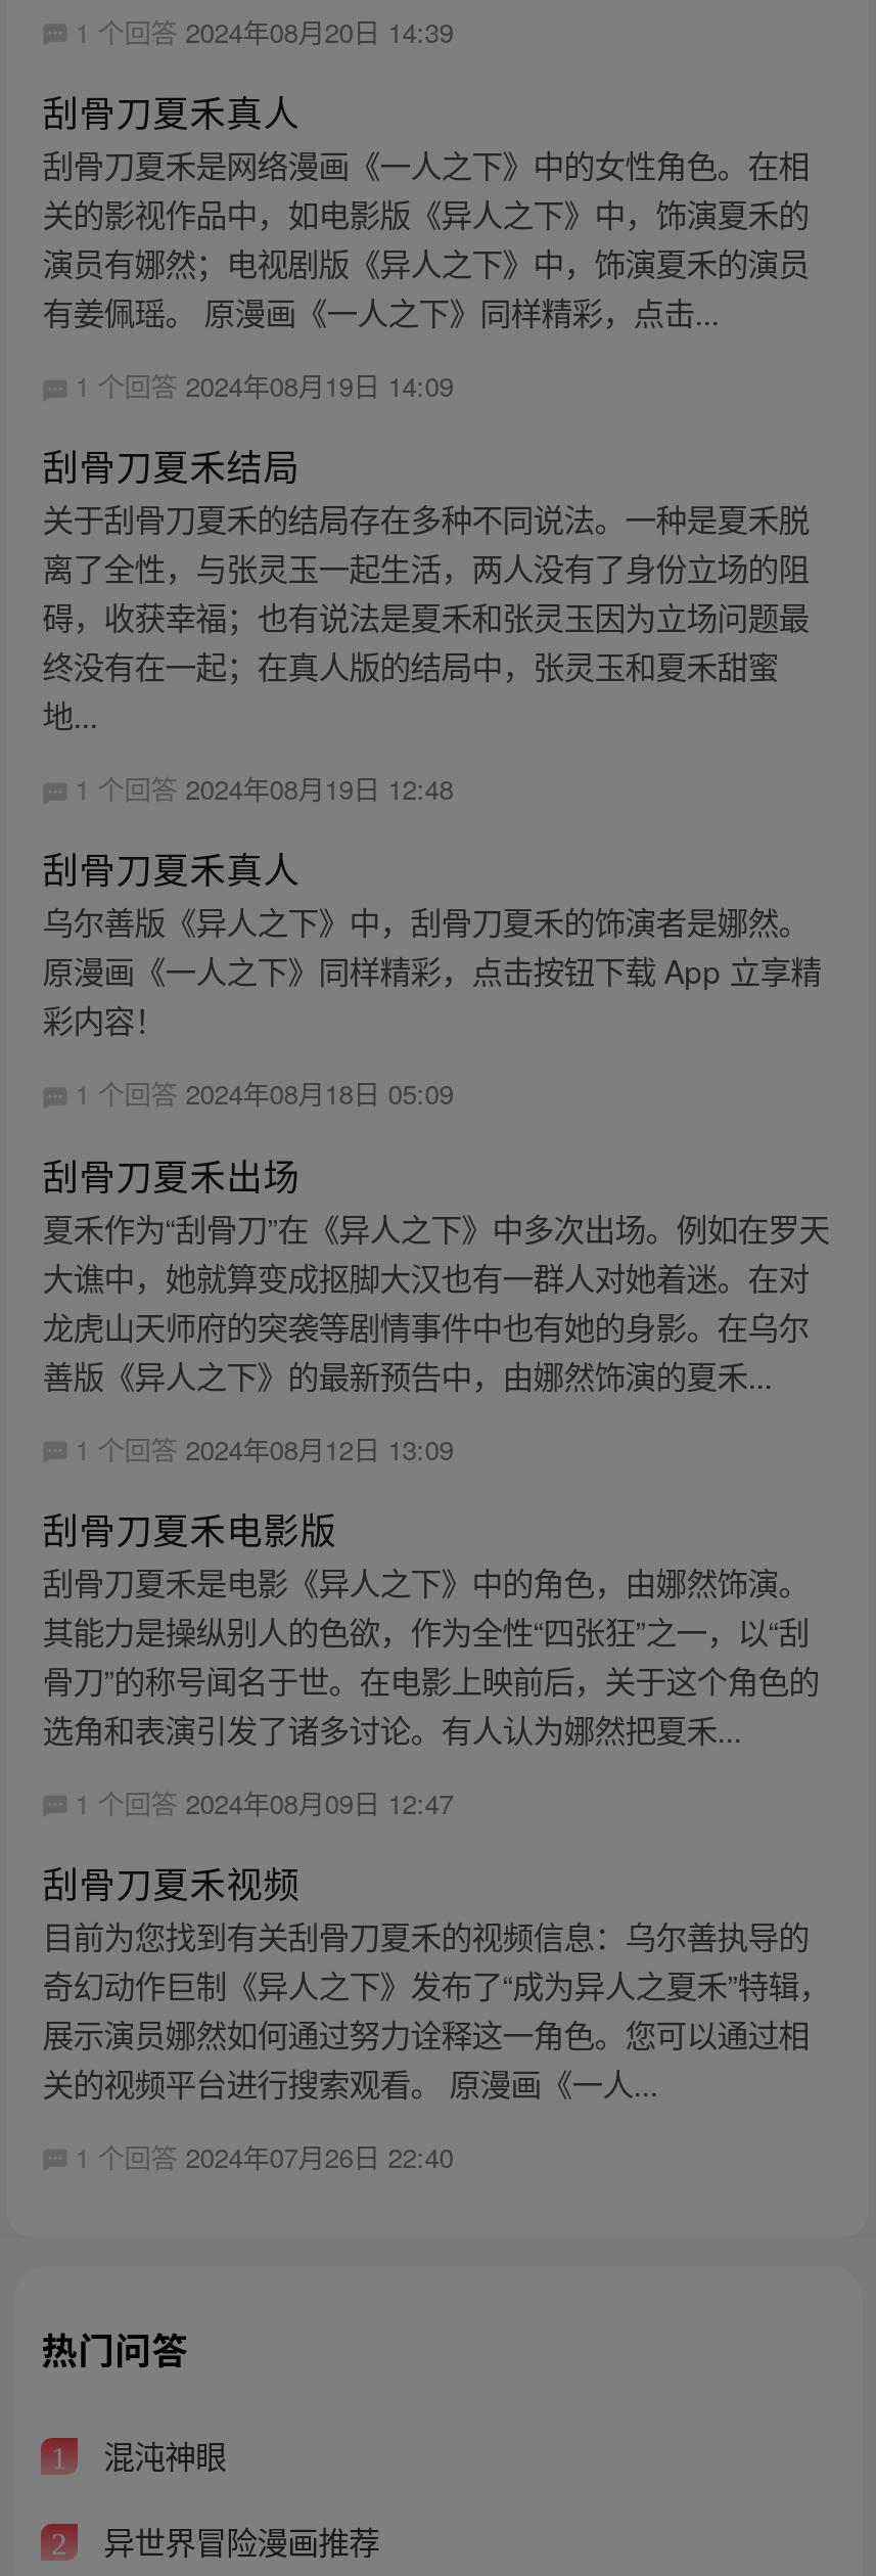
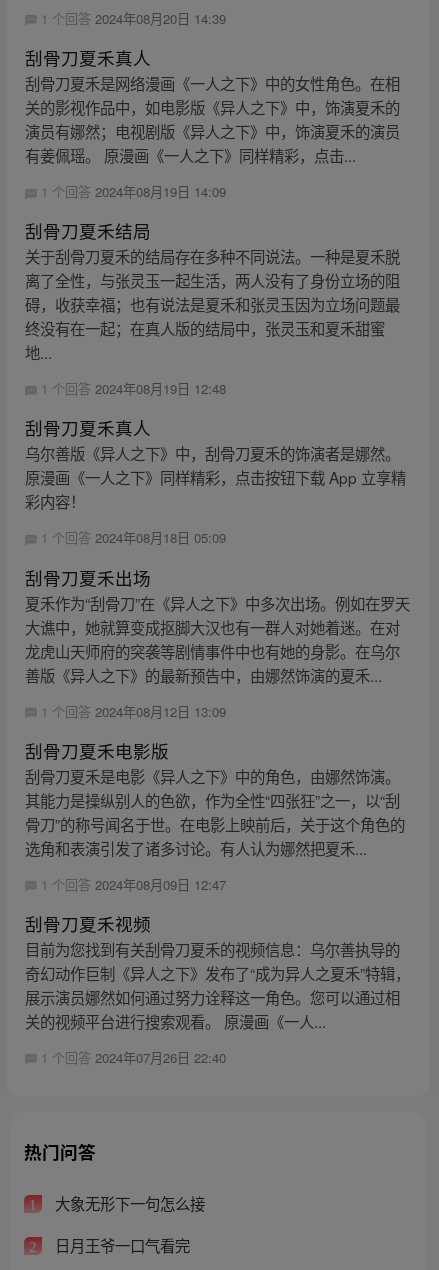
- 混沌神眼
+ 大象无形下一句怎么接

- 异世界冒险漫画推荐
+ 日月王爷一口气看完
